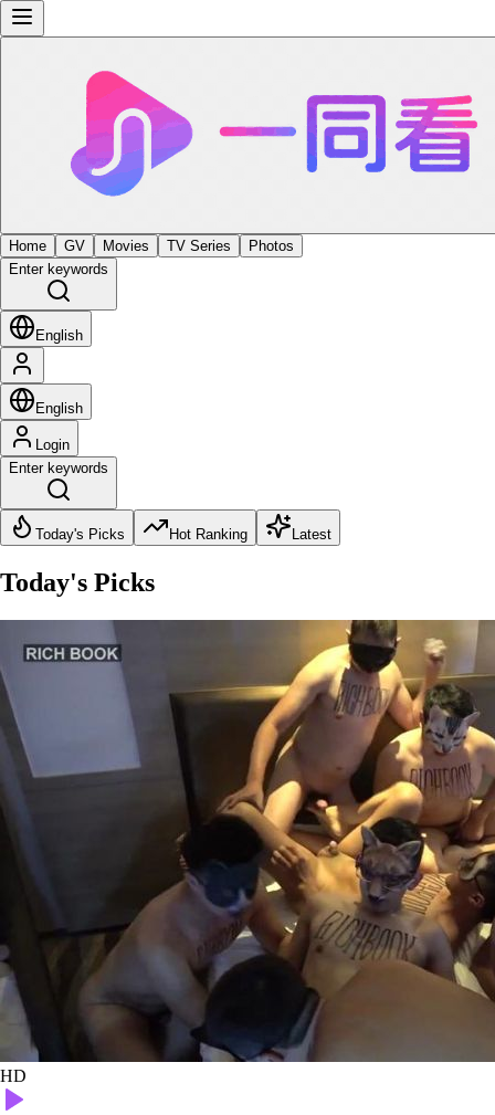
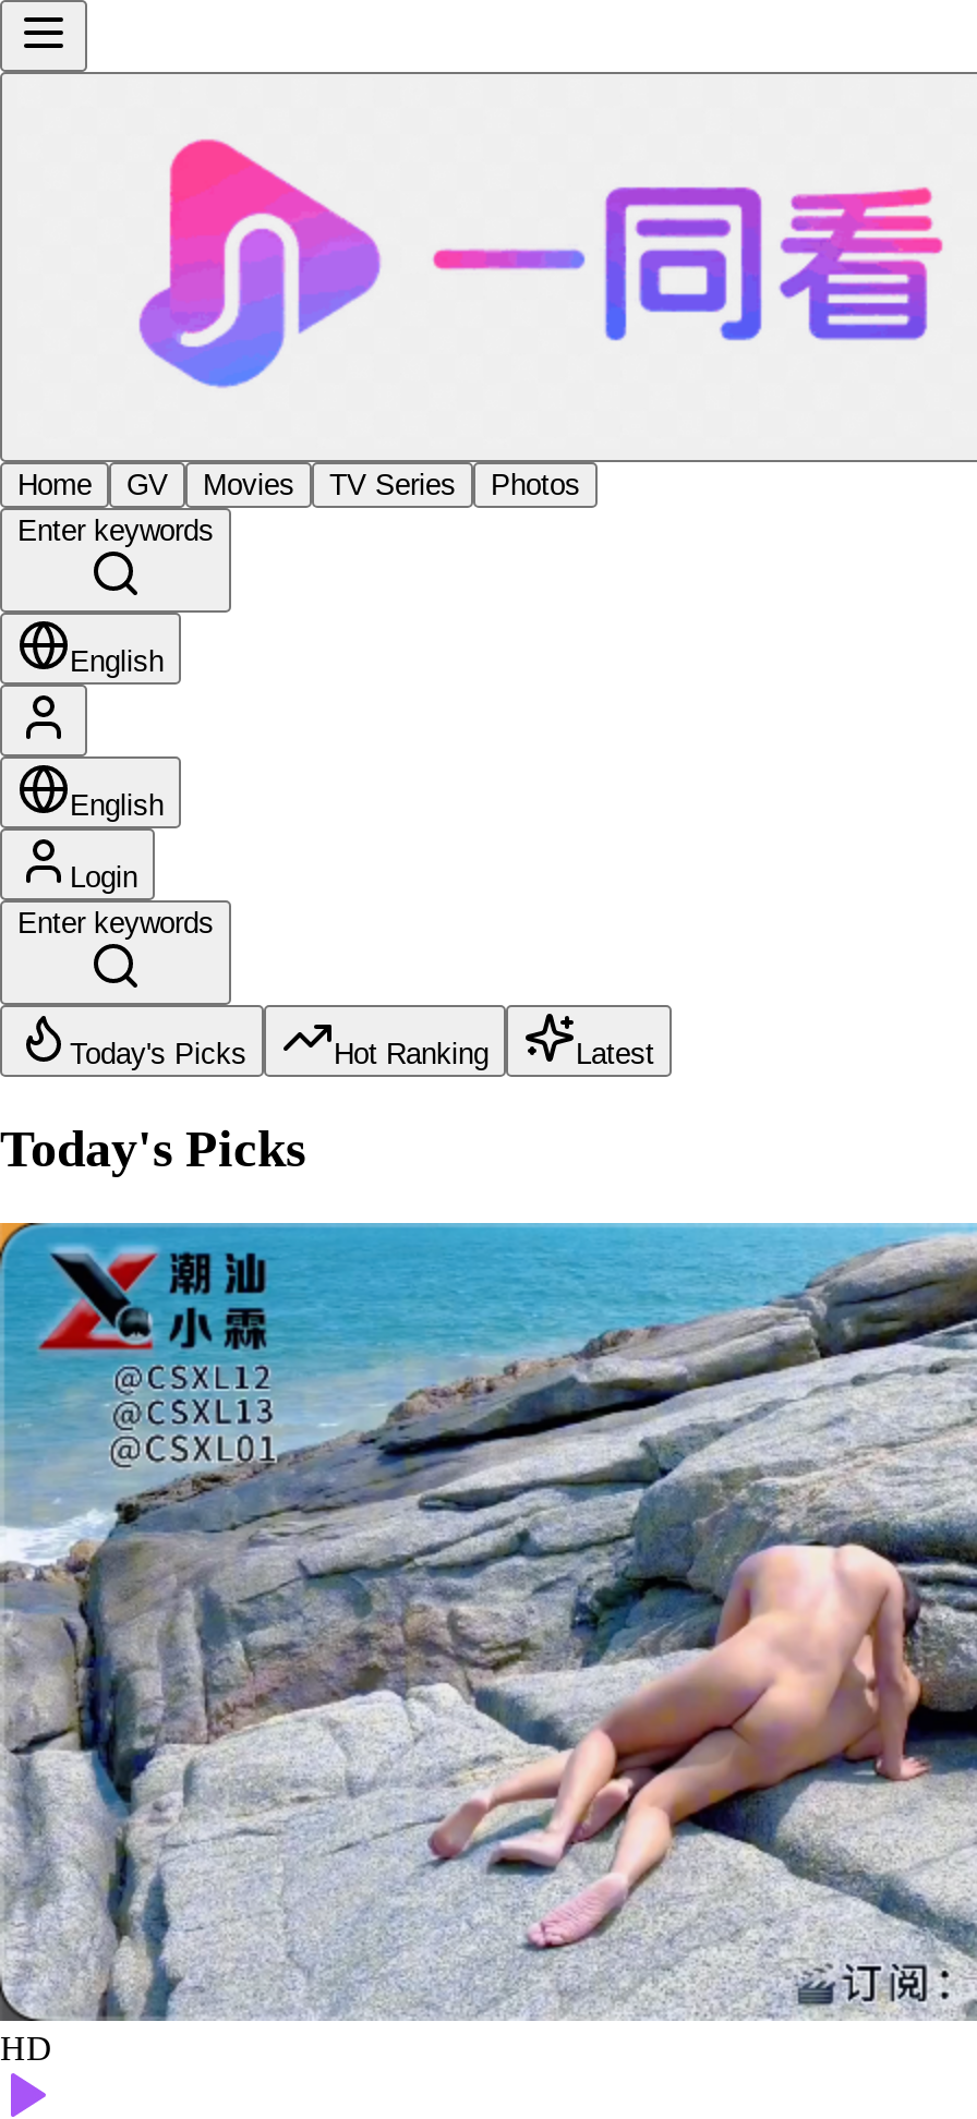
- [image]
+ [image]
